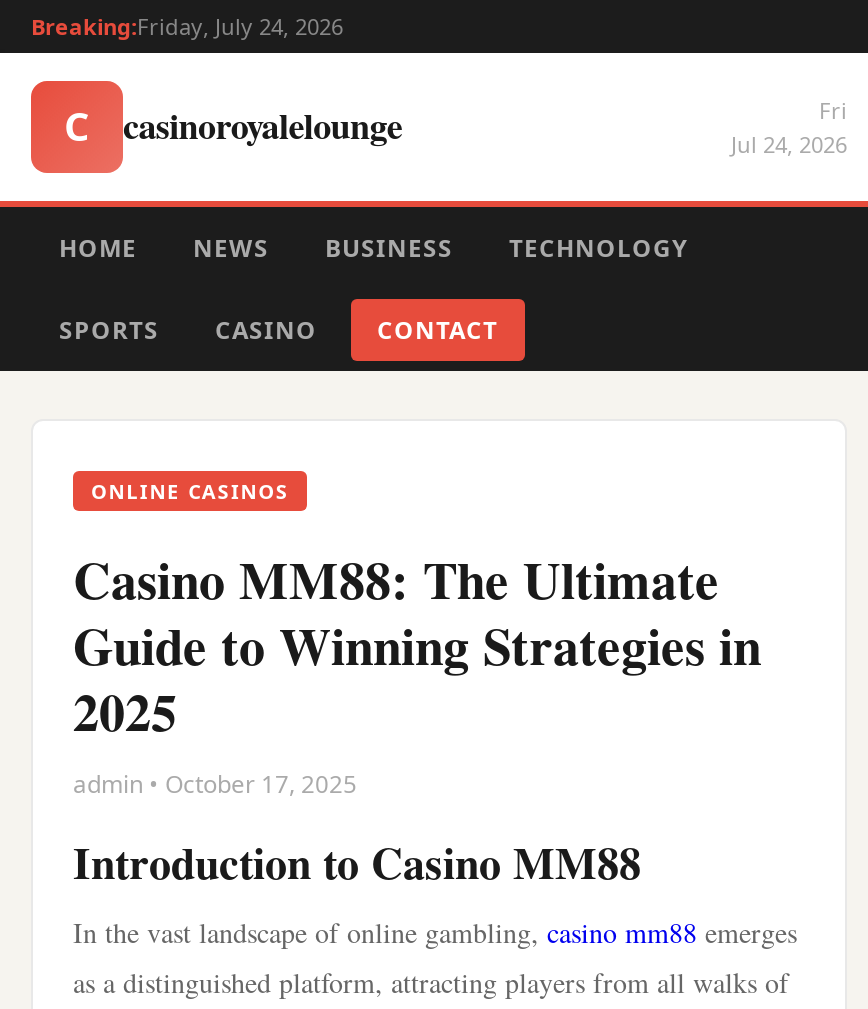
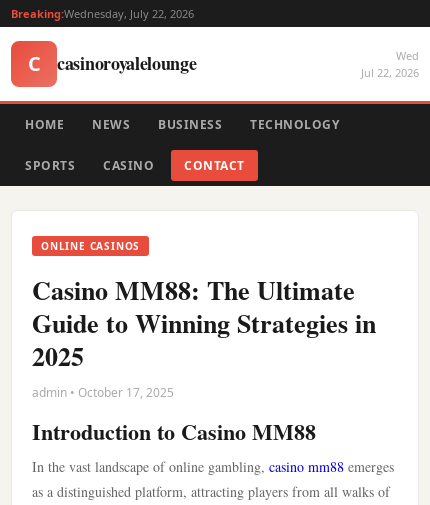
- Breaking:Friday, July 24, 2026
+ Breaking:Wednesday, July 22, 2026

- Fri
- Jul 24, 2026
+ Wed
+ Jul 22, 2026
